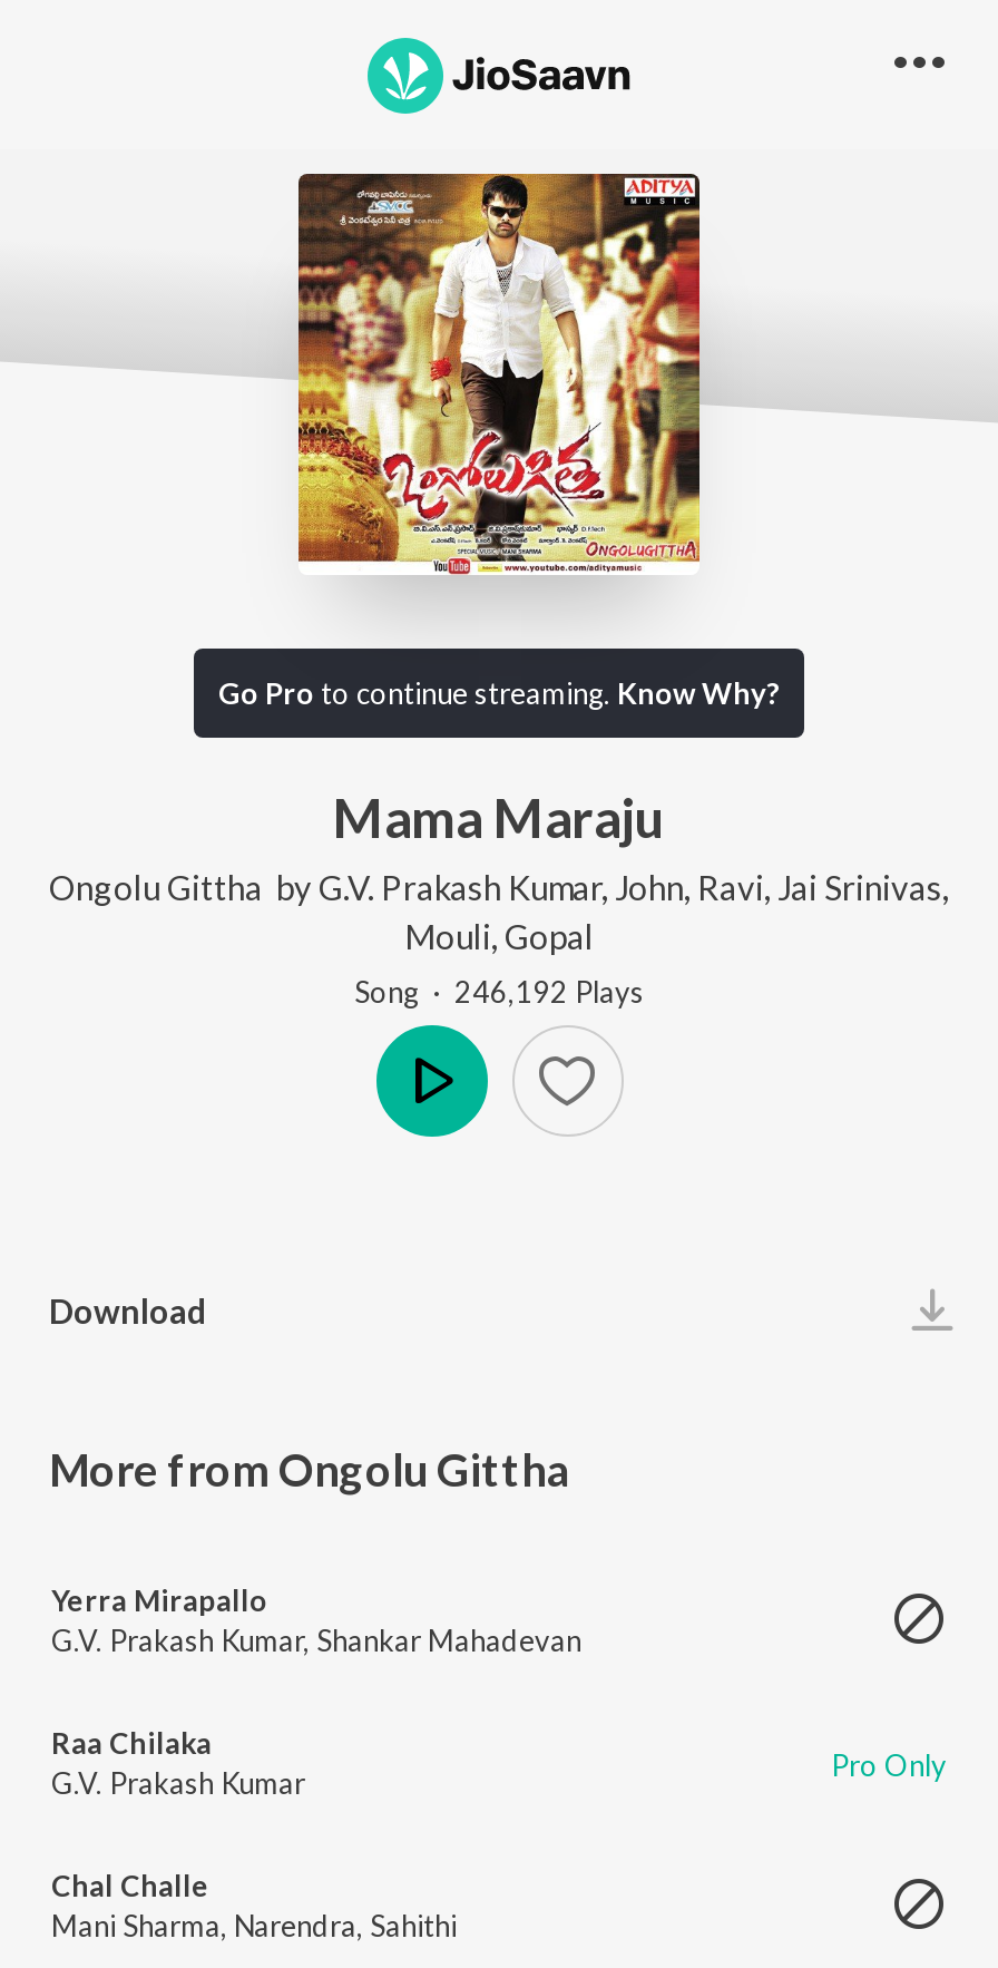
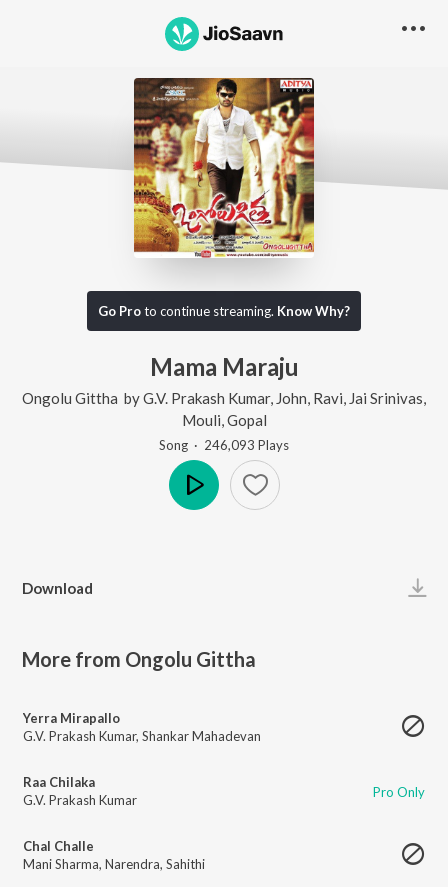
- Song · 246,192 Plays
+ Song · 246,093 Plays
